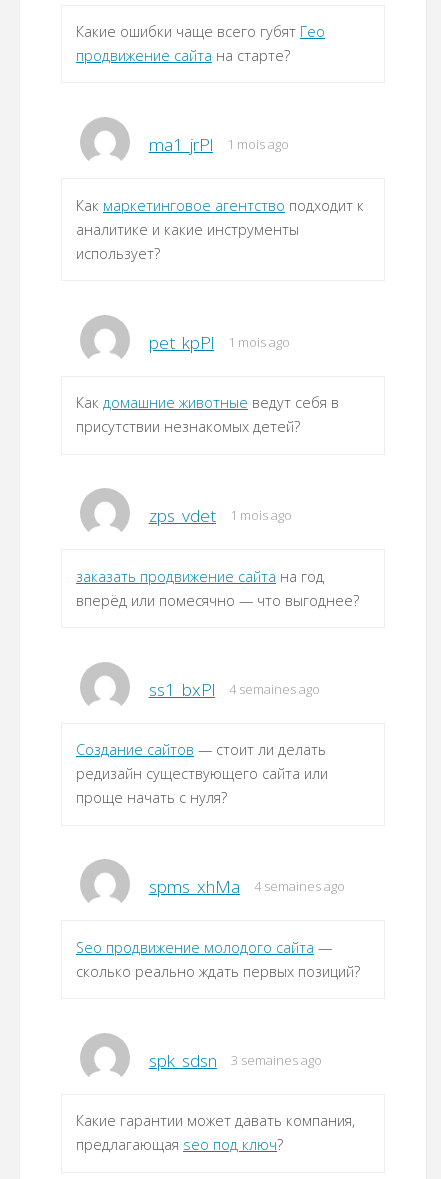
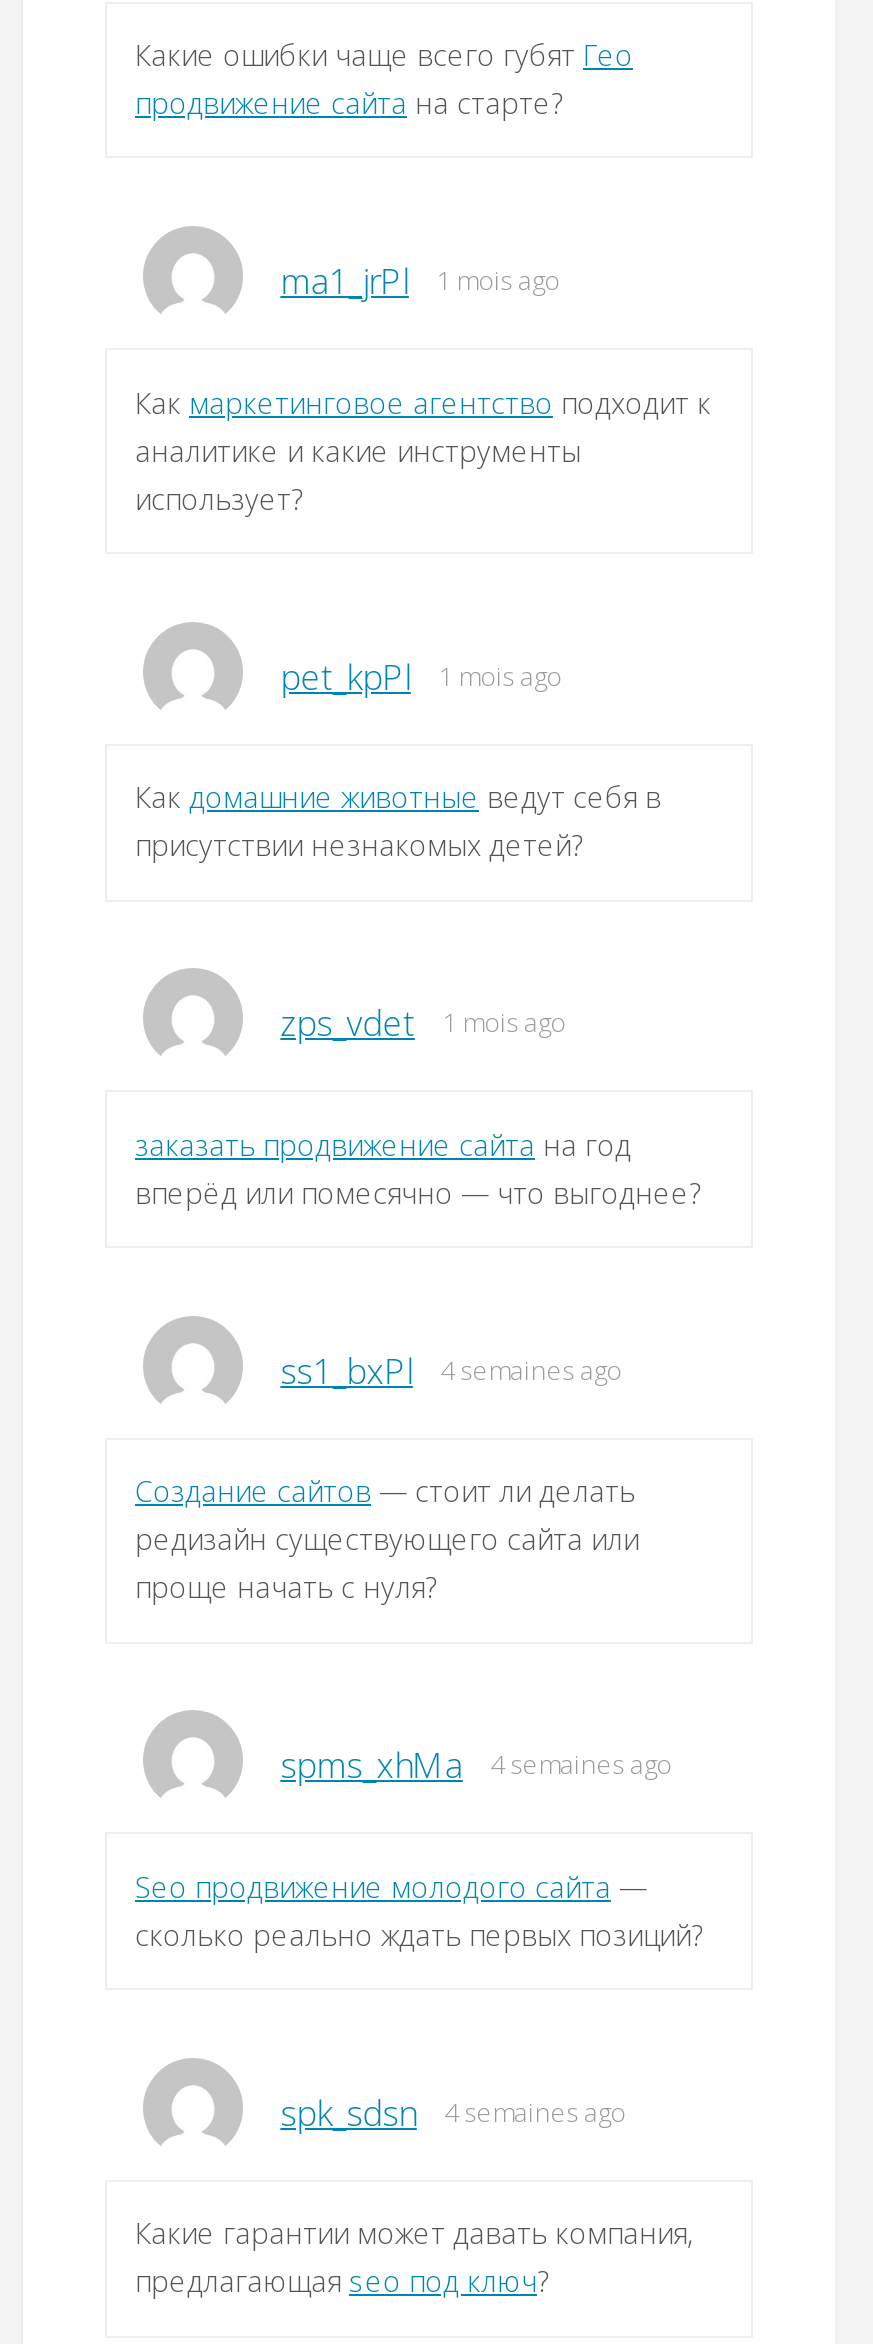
- spk_sdsn 3 semaines ago
+ spk_sdsn 4 semaines ago
